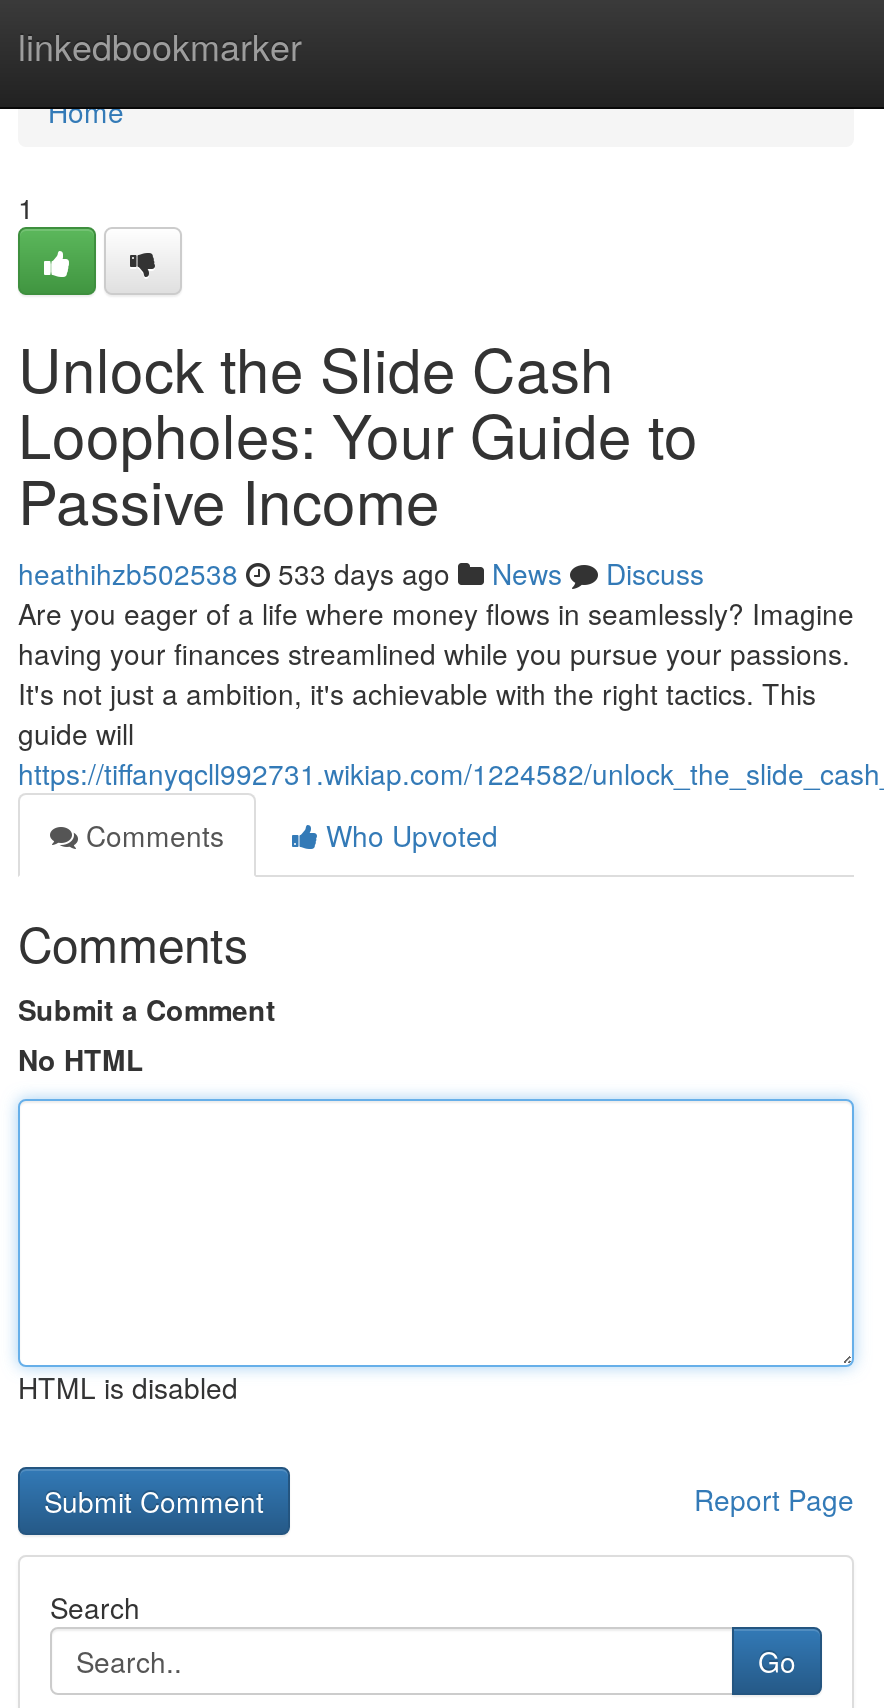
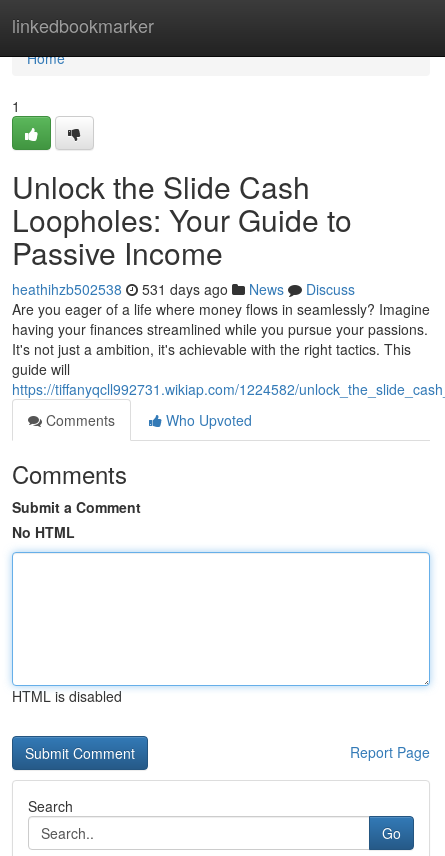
- heathihzb502538 533 days ago News Discuss
+ heathihzb502538 531 days ago News Discuss
